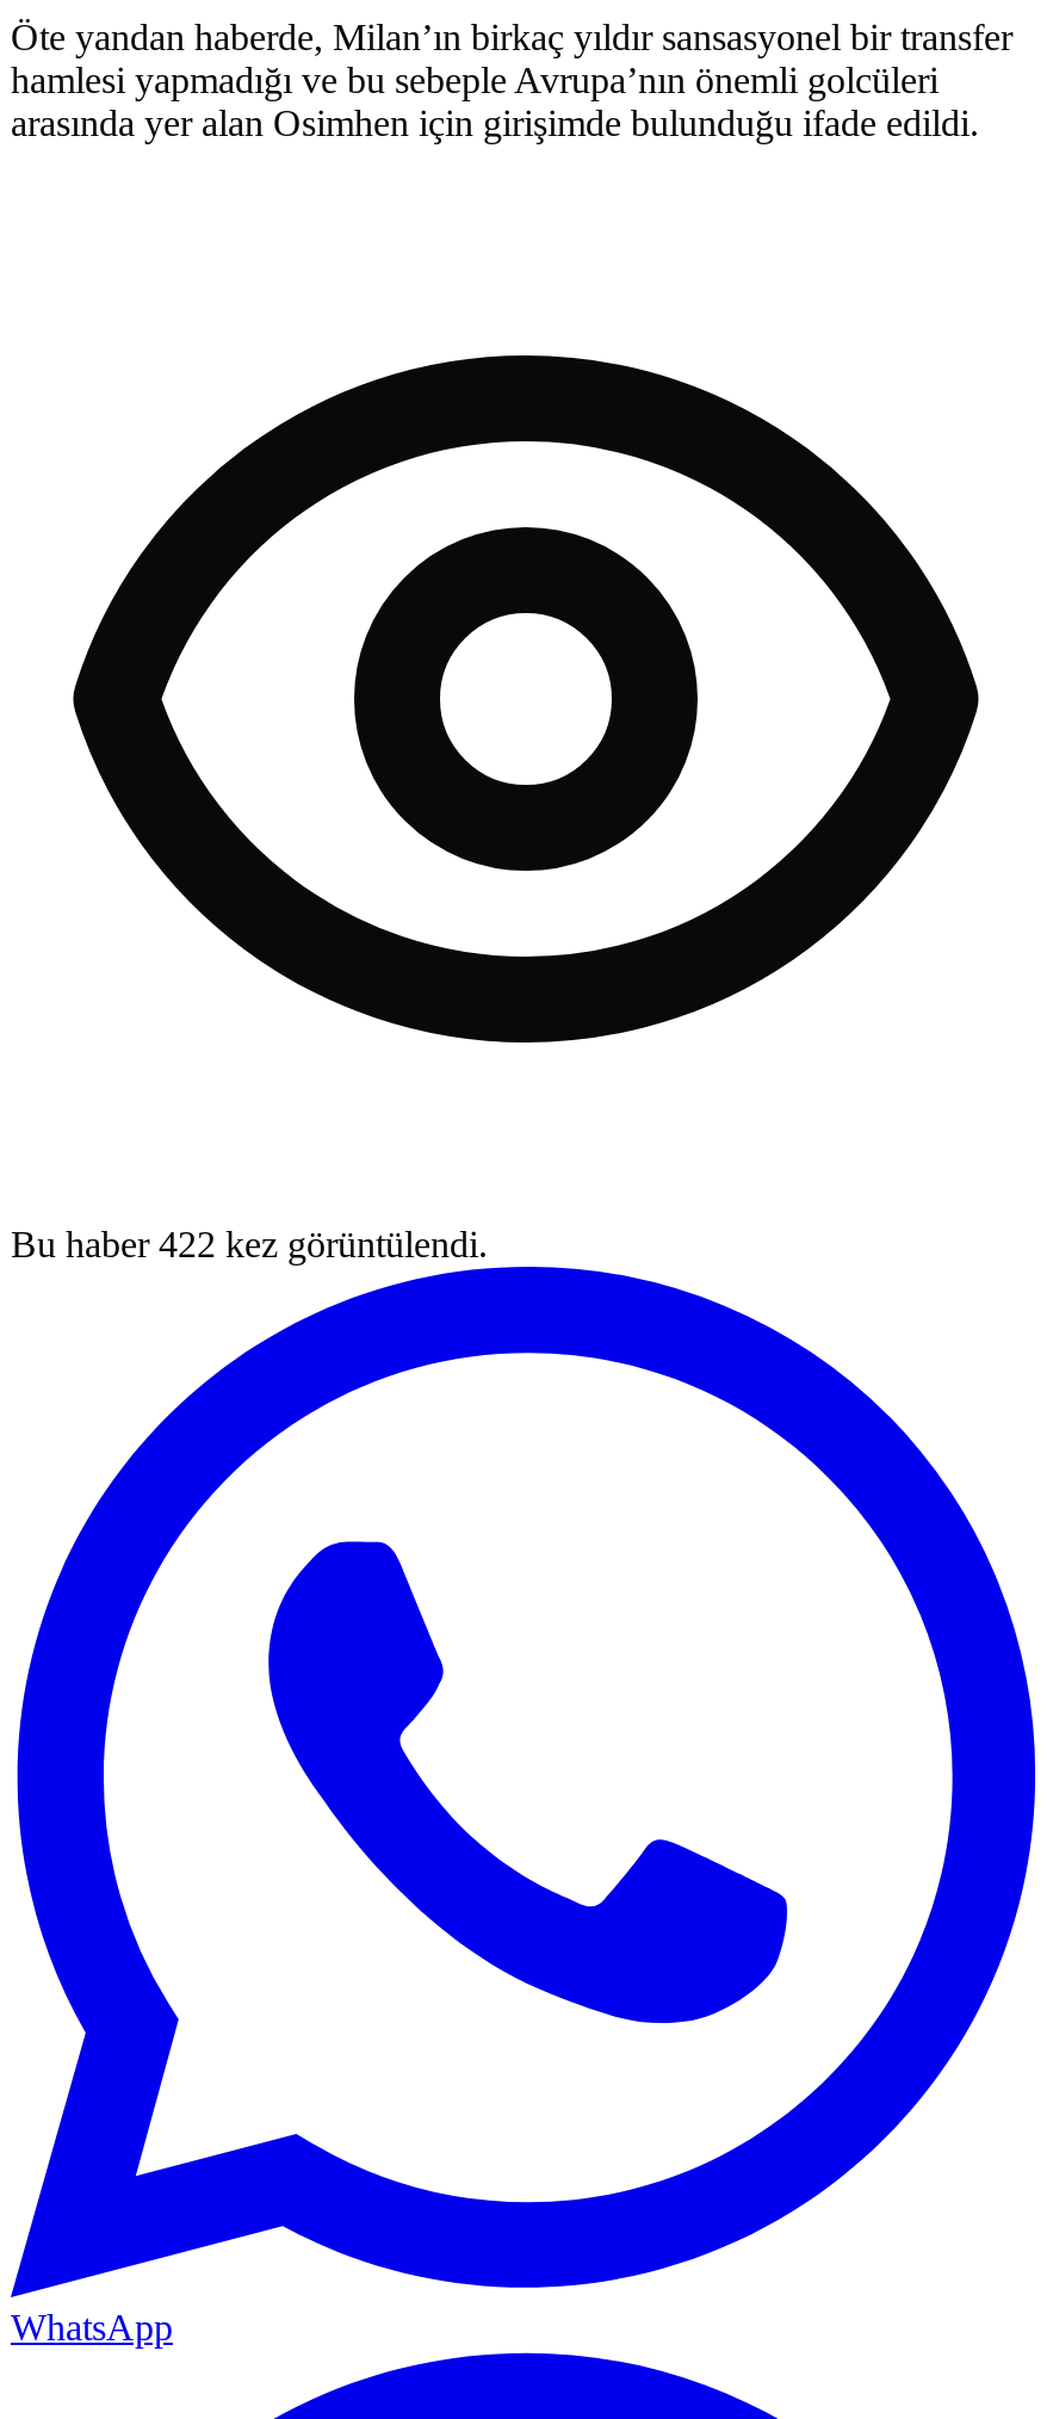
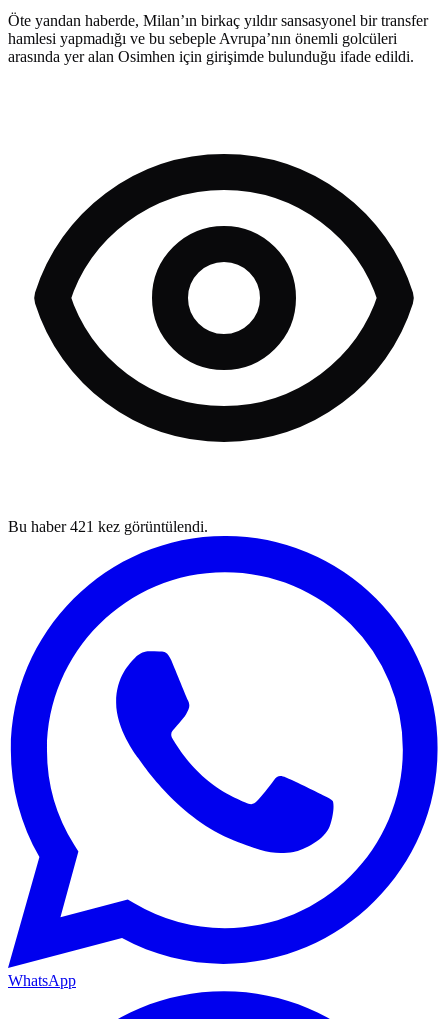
- Bu haber 422 kez görüntülendi.
+ Bu haber 421 kez görüntülendi.
